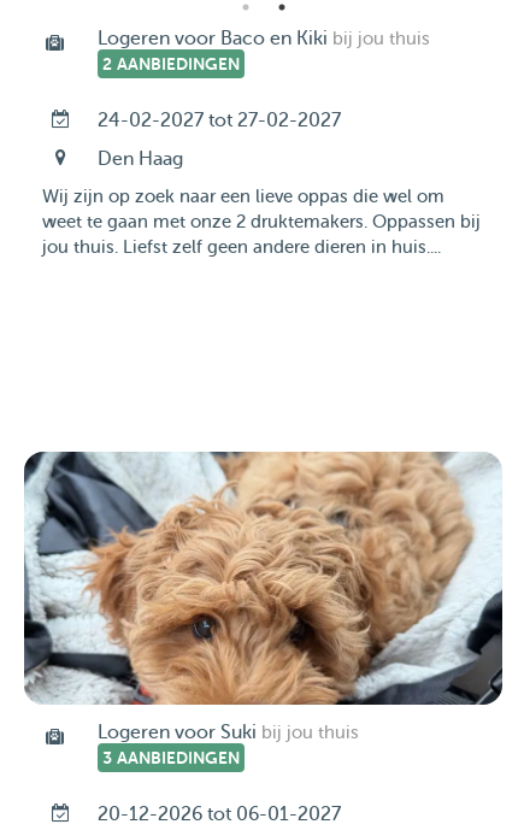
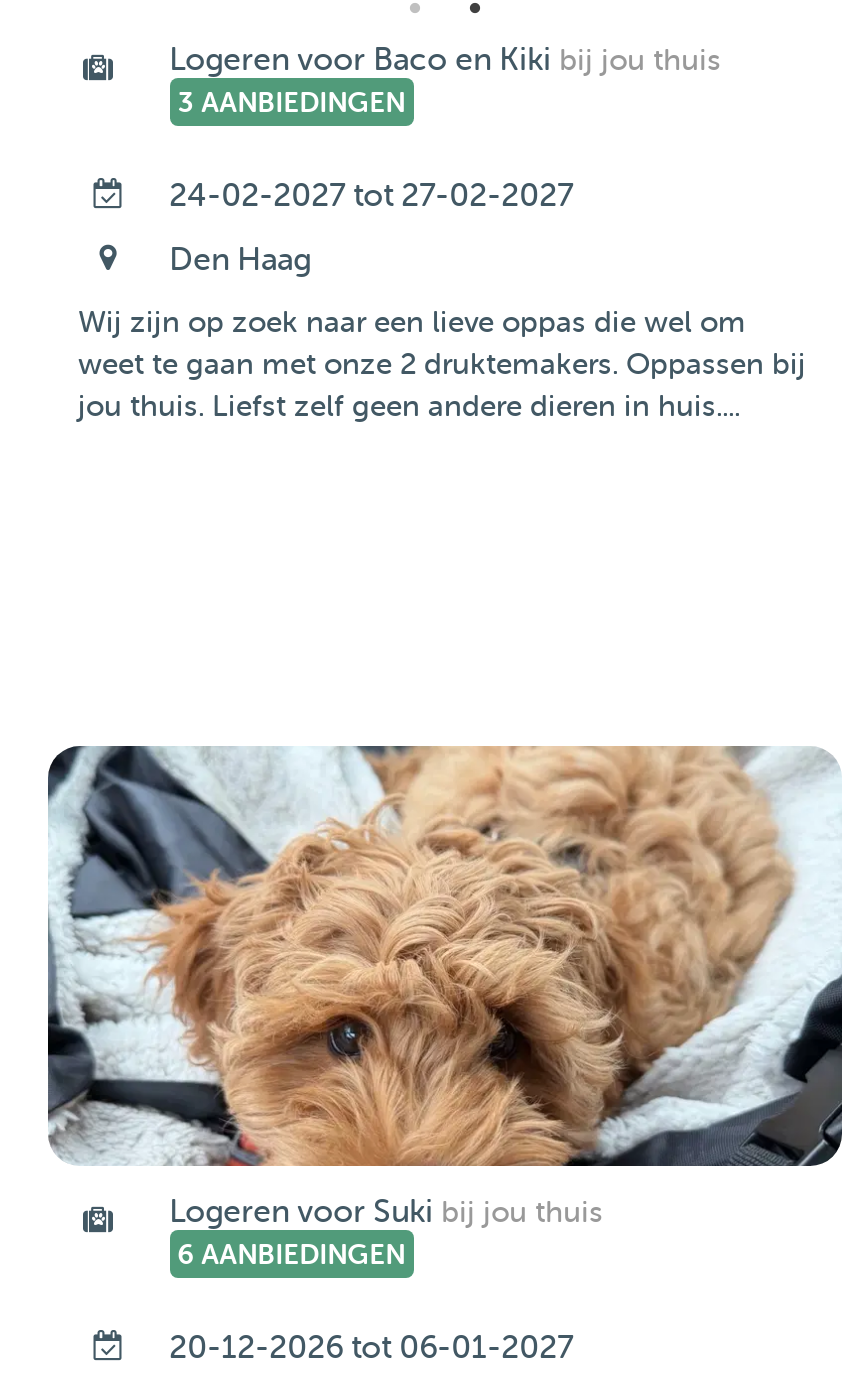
- 2 AANBIEDINGEN

moved up: 3 AANBIEDINGEN

+ 6 AANBIEDINGEN
